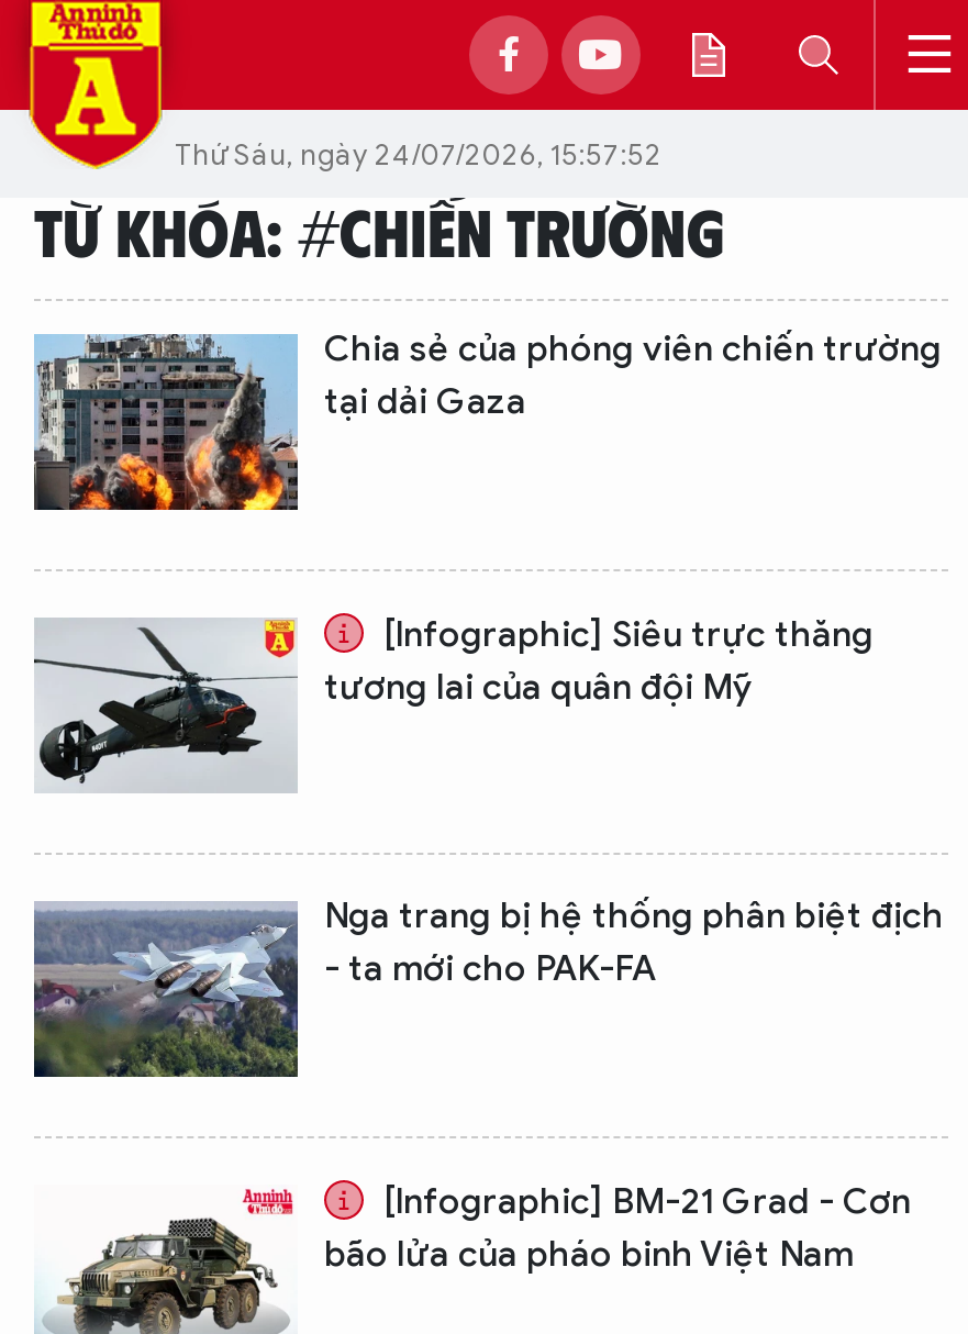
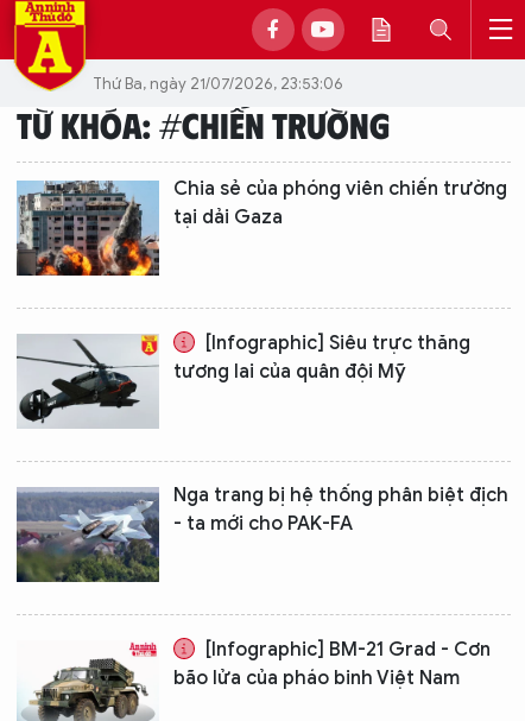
- Thứ Sáu, ngày 24/07/2026, 15:57:52
+ Thứ Ba, ngày 21/07/2026, 23:53:06
